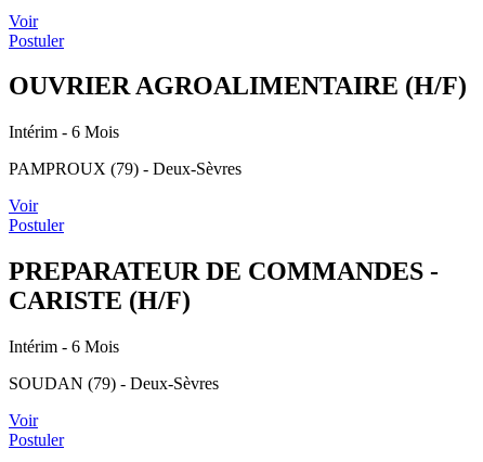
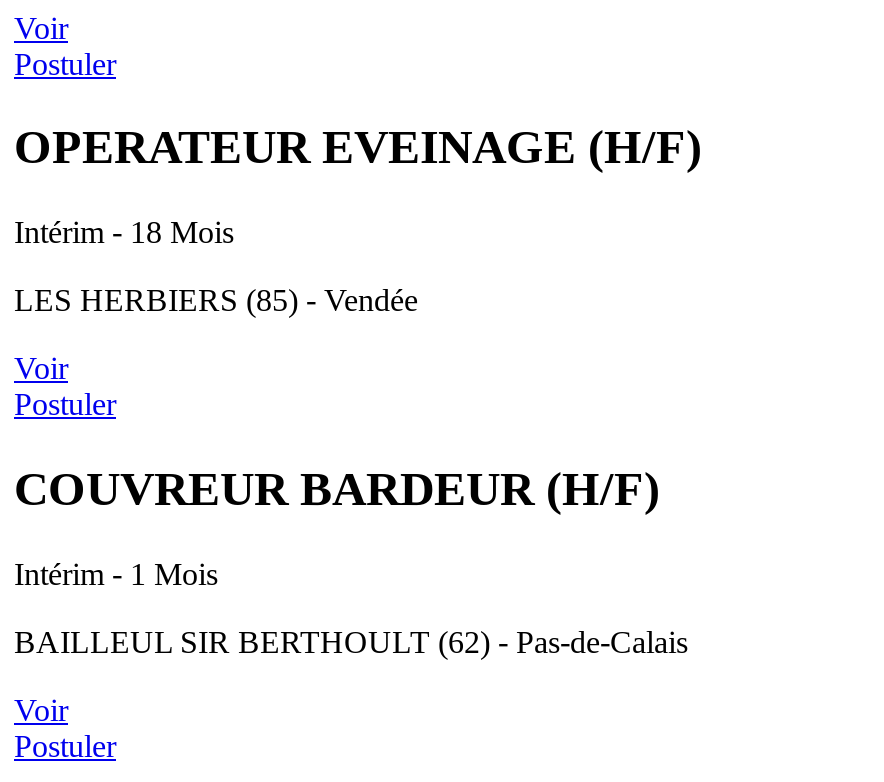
- OUVRIER AGROALIMENTAIRE (H/F)
+ OPERATEUR EVEINAGE (H/F)

- Intérim - 6 Mois
+ Intérim - 18 Mois

- PAMPROUX (79) - Deux-Sèvres
+ LES HERBIERS (85) - Vendée

- PREPARATEUR DE COMMANDES -
- CARISTE (H/F)
+ COUVREUR BARDEUR (H/F)

- Intérim - 6 Mois
+ Intérim - 1 Mois

- SOUDAN (79) - Deux-Sèvres
+ BAILLEUL SIR BERTHOULT (62) - Pas-de-Calais
